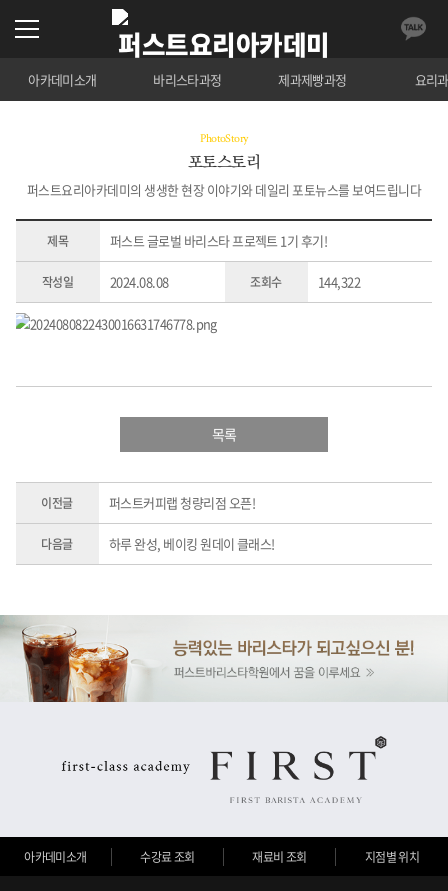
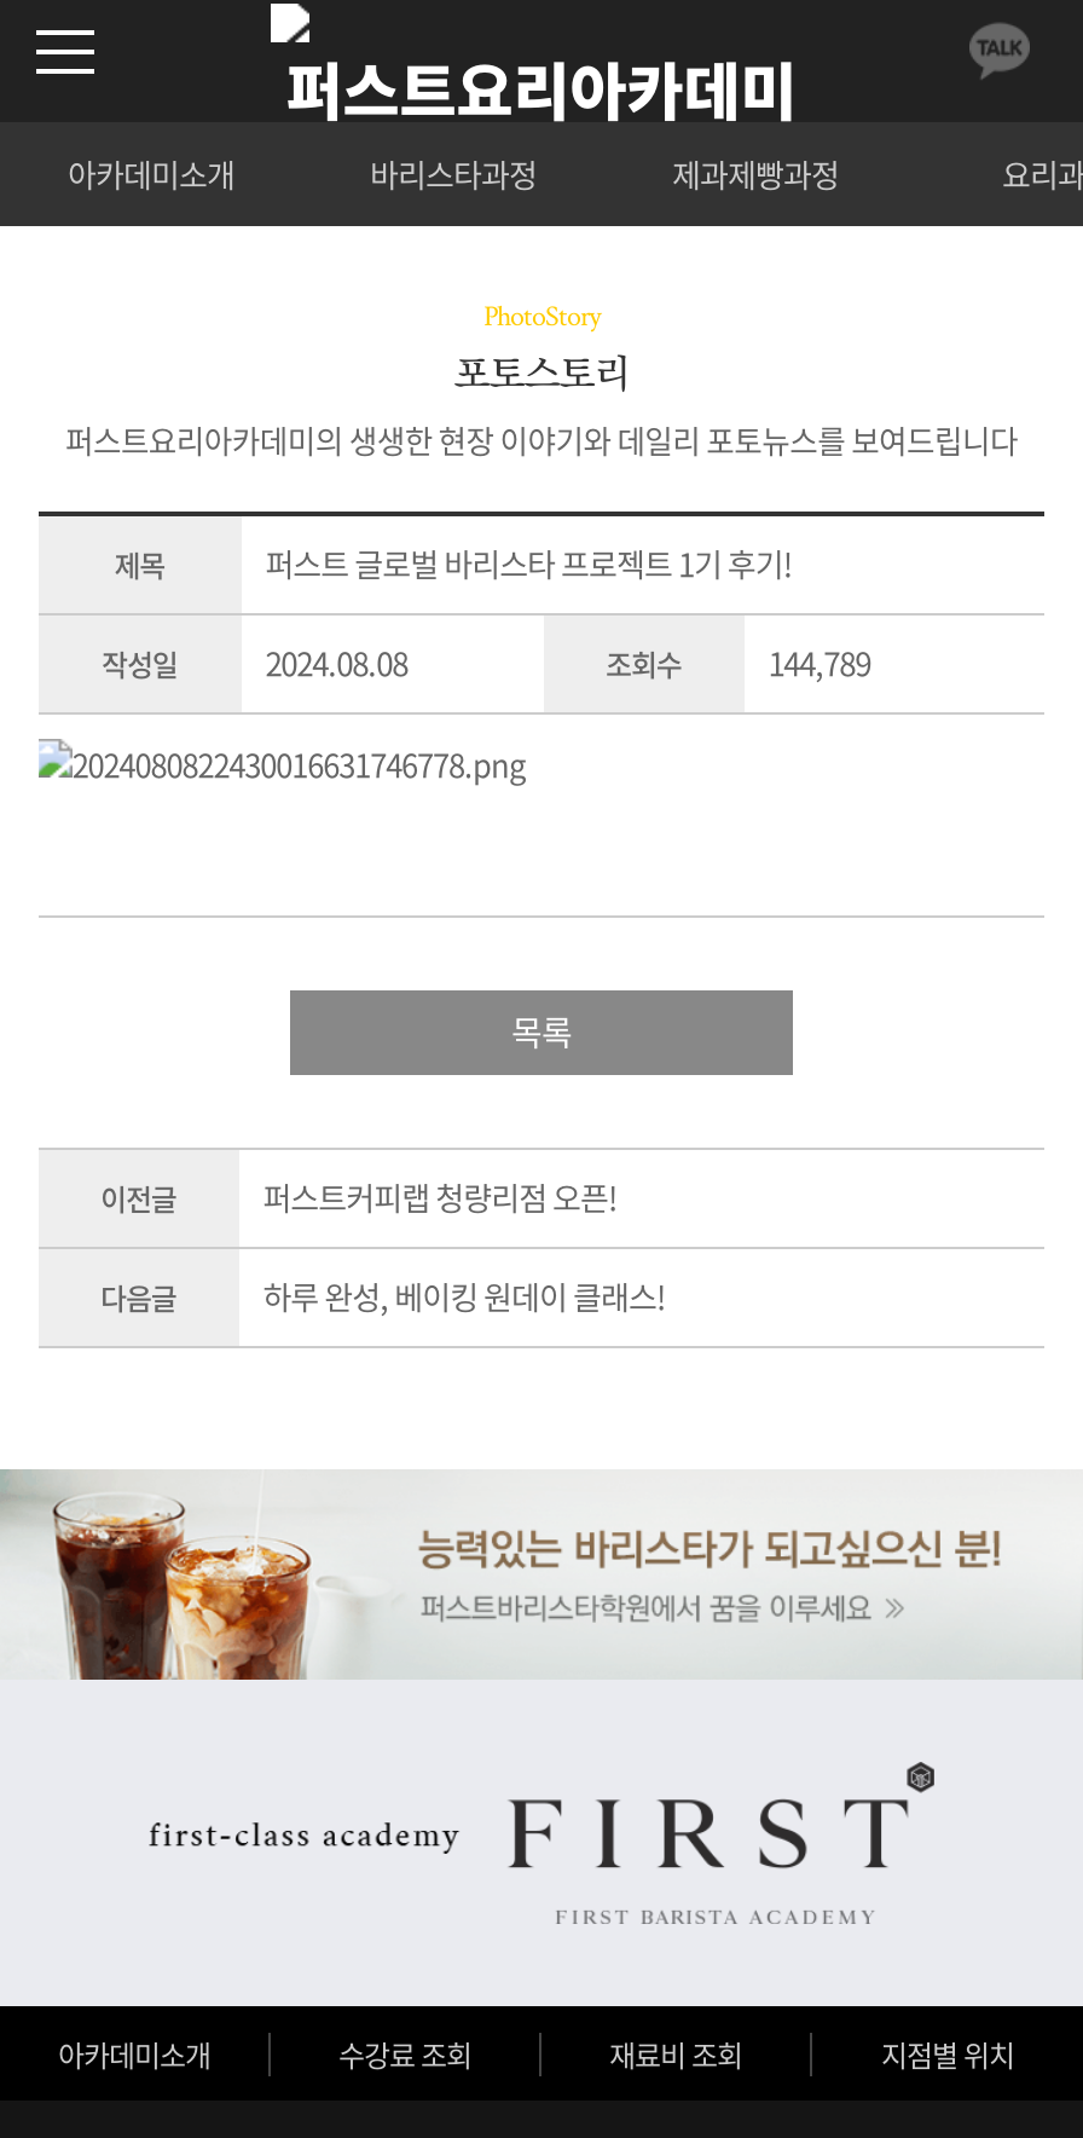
- 조회수 144,322
+ 조회수 144,789
